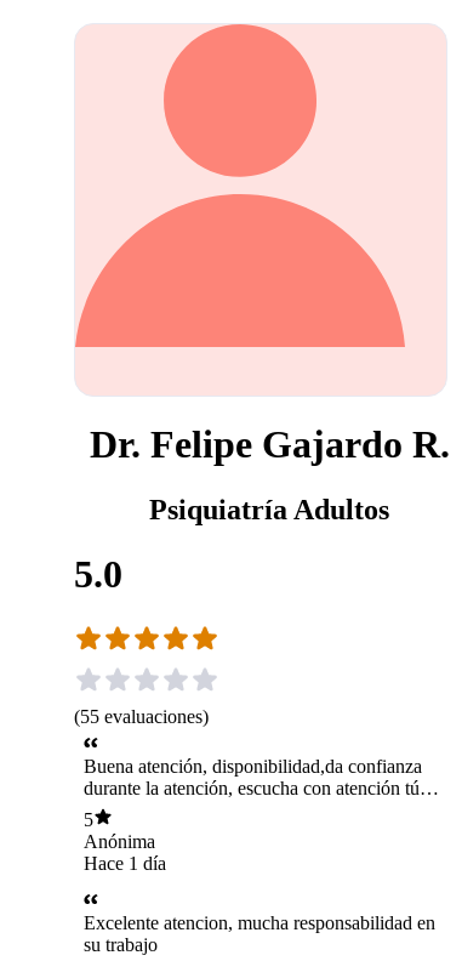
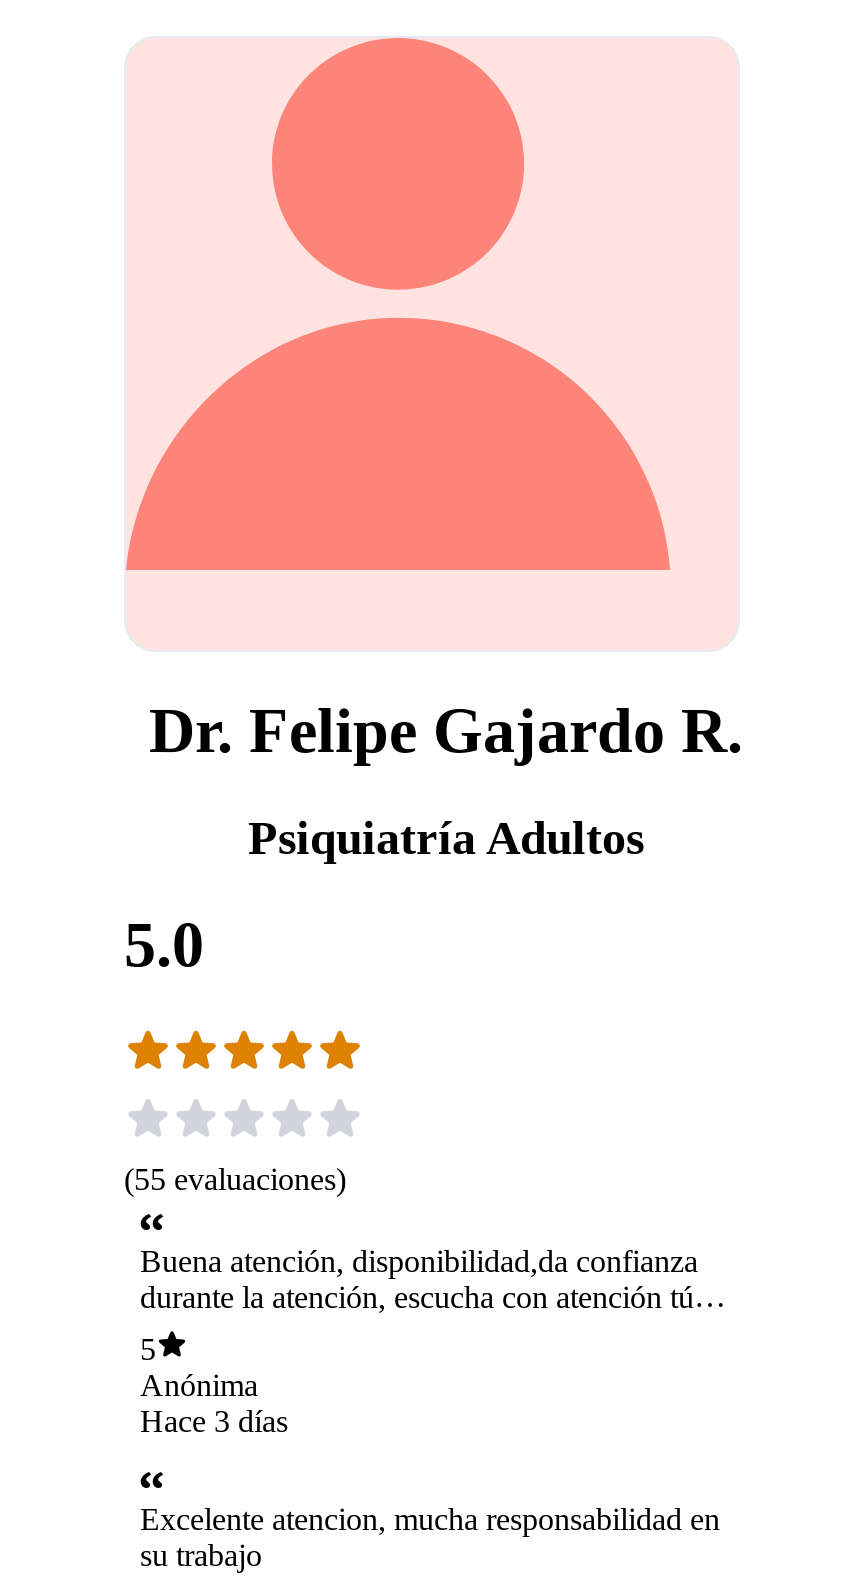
- Hace 1 día
+ Hace 3 días
